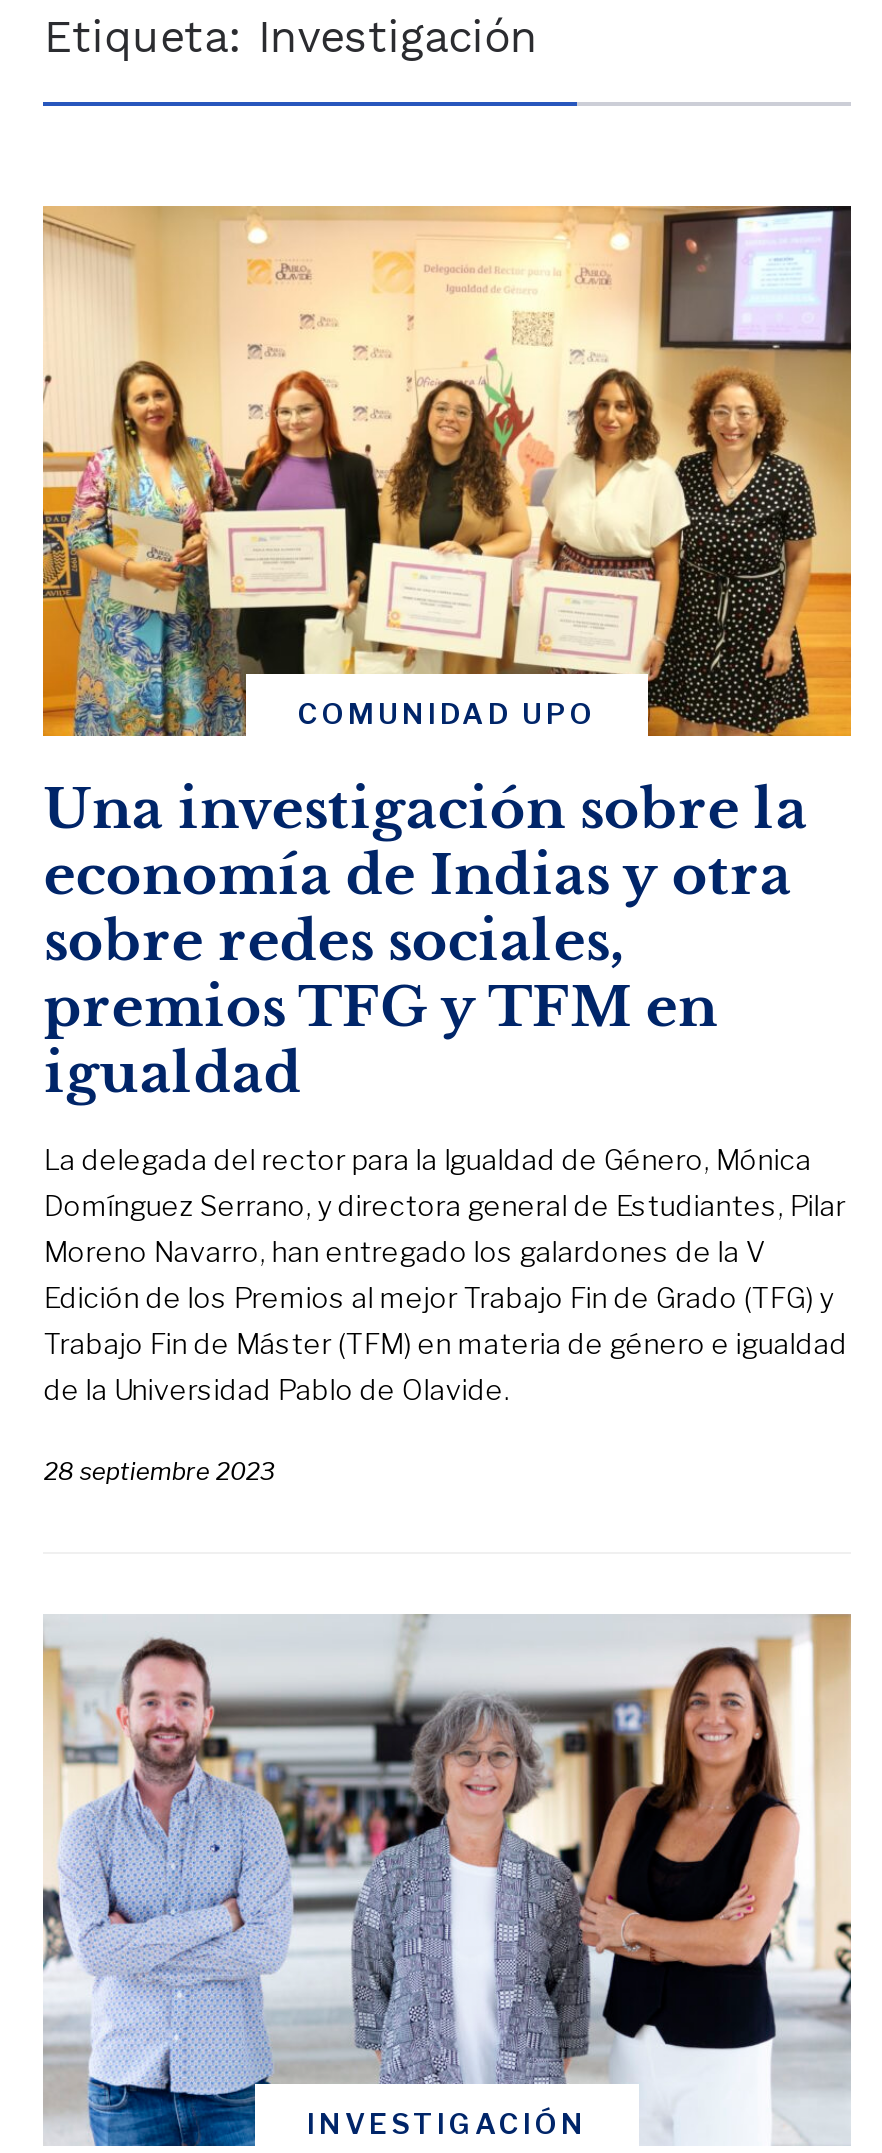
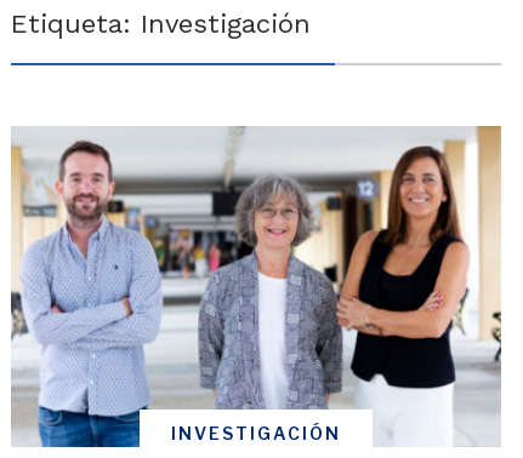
- [image]
- COMUNIDAD UPO
- Una investigación sobre la
- economía de Indias y otra
- sobre redes sociales,
- premios TFG y TFM en
- igualdad
- La delegada del rector para la Igualdad de Género, Mónica
- Domínguez Serrano, y directora general de Estudiantes, Pilar
- Moreno Navarro, han entregado los galardones de la V
- Edición de los Premios al mejor Trabajo Fin de Grado (TFG) y
- Trabajo Fin de Máster (TFM) en materia de género e igualdad
- de la Universidad Pablo de Olavide.
- 28 septiembre 2023
